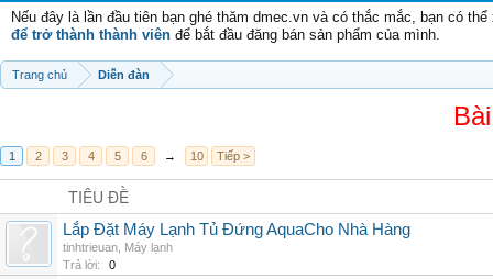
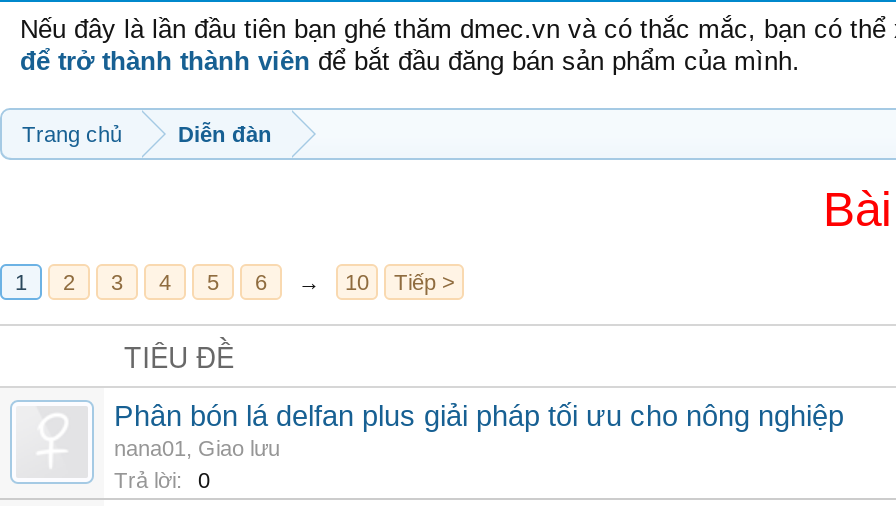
- Lắp Đặt Máy Lạnh Tủ Đứng AquaCho Nhà Hàng
- tinhtrieuan, Máy lạnh
+ Phân bón lá delfan plus giải pháp tối ưu cho nông nghiệp
+ nana01, Giao lưu
